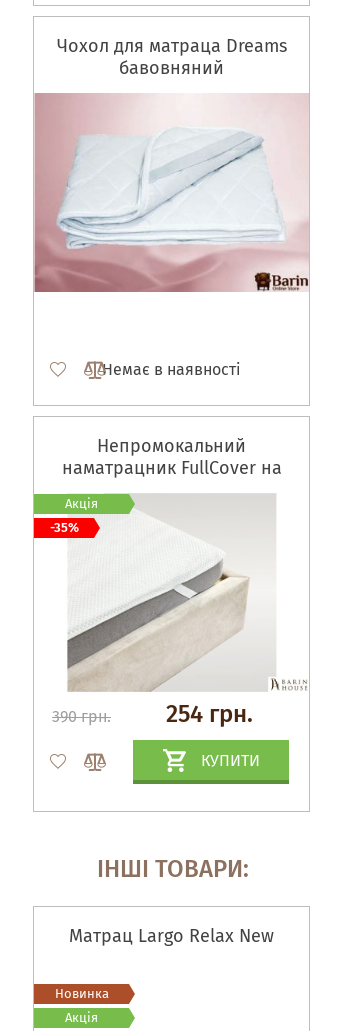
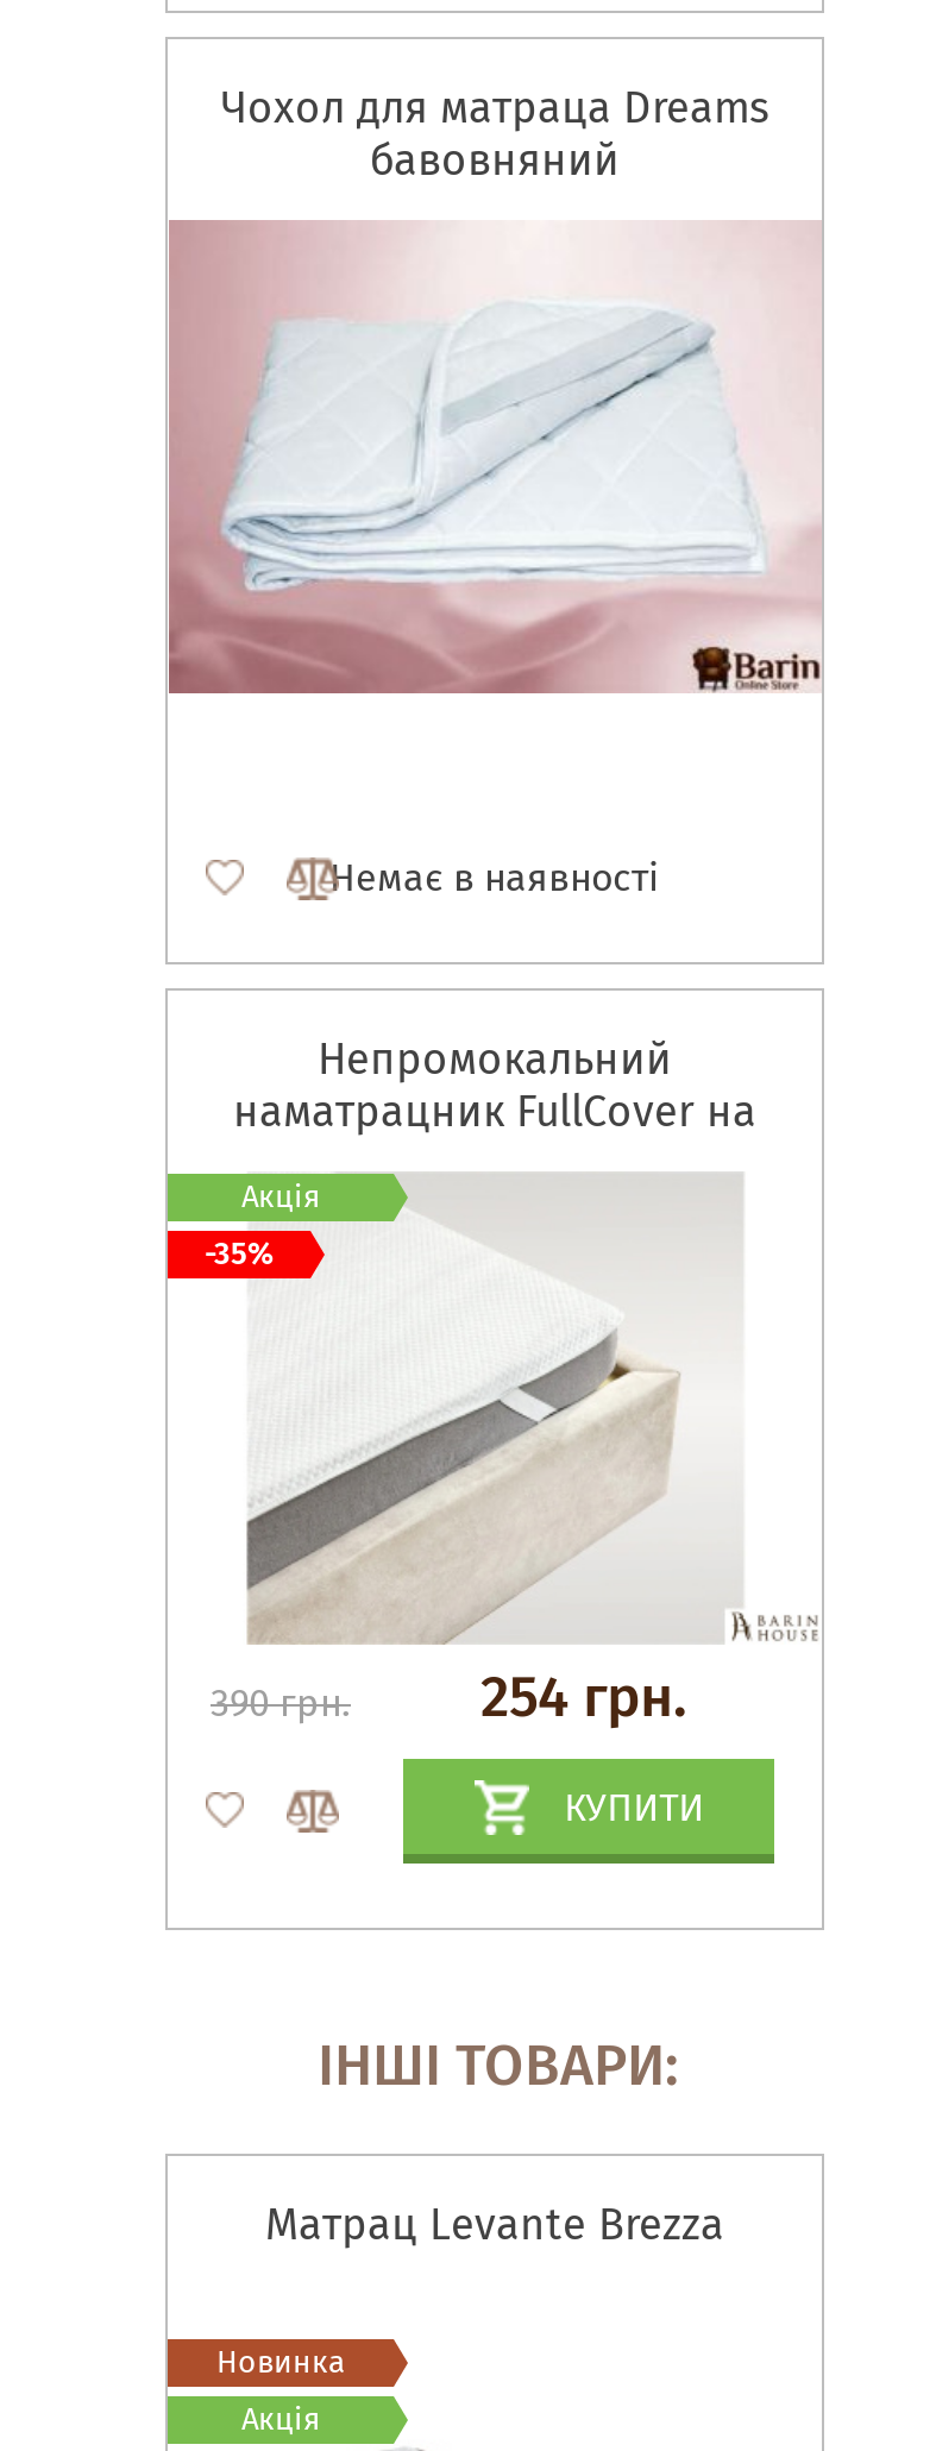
- Матрац Largo Relax New
+ Матрац Levante Brezza
